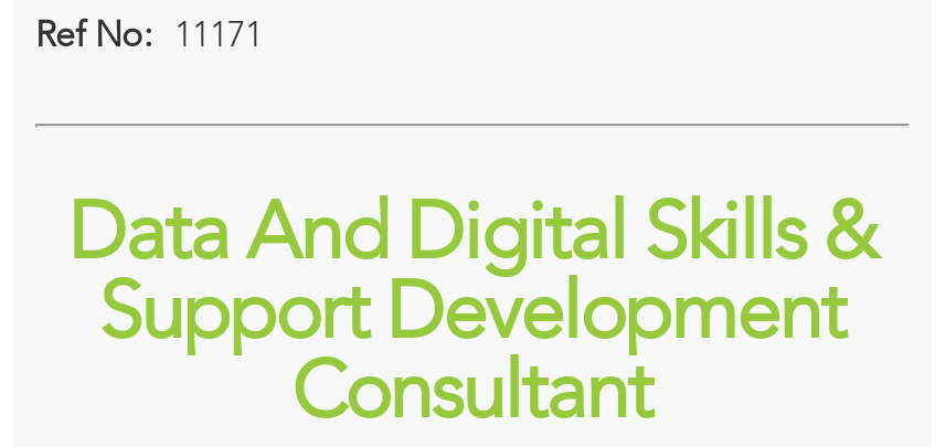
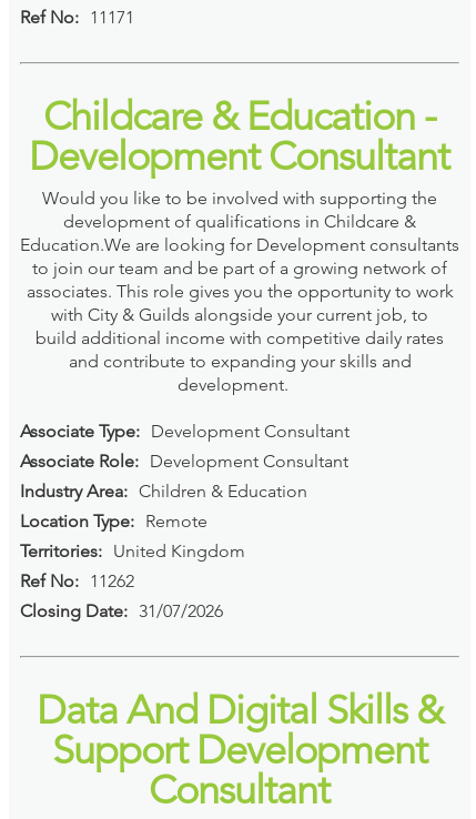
+ Childcare & Education -
+ Development Consultant
+ Would you like to be involved with supporting the
+ development of qualifications in Childcare &
+ Education.We are looking for Development consultants
+ to join our team and be part of a growing network of
+ associates. This role gives you the opportunity to work
+ with City & Guilds alongside your current job, to
+ build additional income with competitive daily rates
+ and contribute to expanding your skills and
+ development.
+ Associate Type: Development Consultant
+ Associate Role: Development Consultant
+ Industry Area: Children & Education
+ Location Type: Remote
+ Territories: United Kingdom
+ Ref No: 11262
+ Closing Date: 31/07/2026
